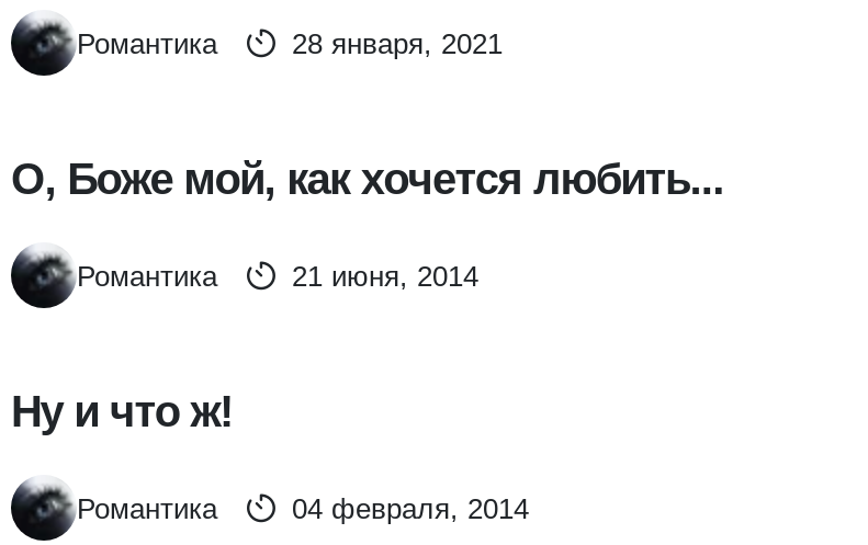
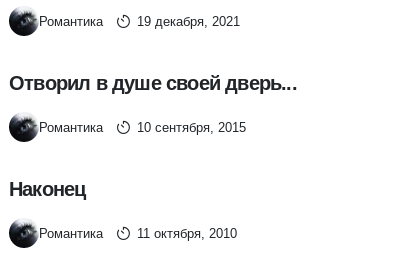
- 28 января, 2021
+ 19 декабря, 2021

- О, Боже мой, как хочется любить...
+ Отворил в душе своей дверь...

- 21 июня, 2014
+ 10 сентября, 2015

- Ну и что ж!
+ Наконец

- 04 февраля, 2014
+ 11 октября, 2010
